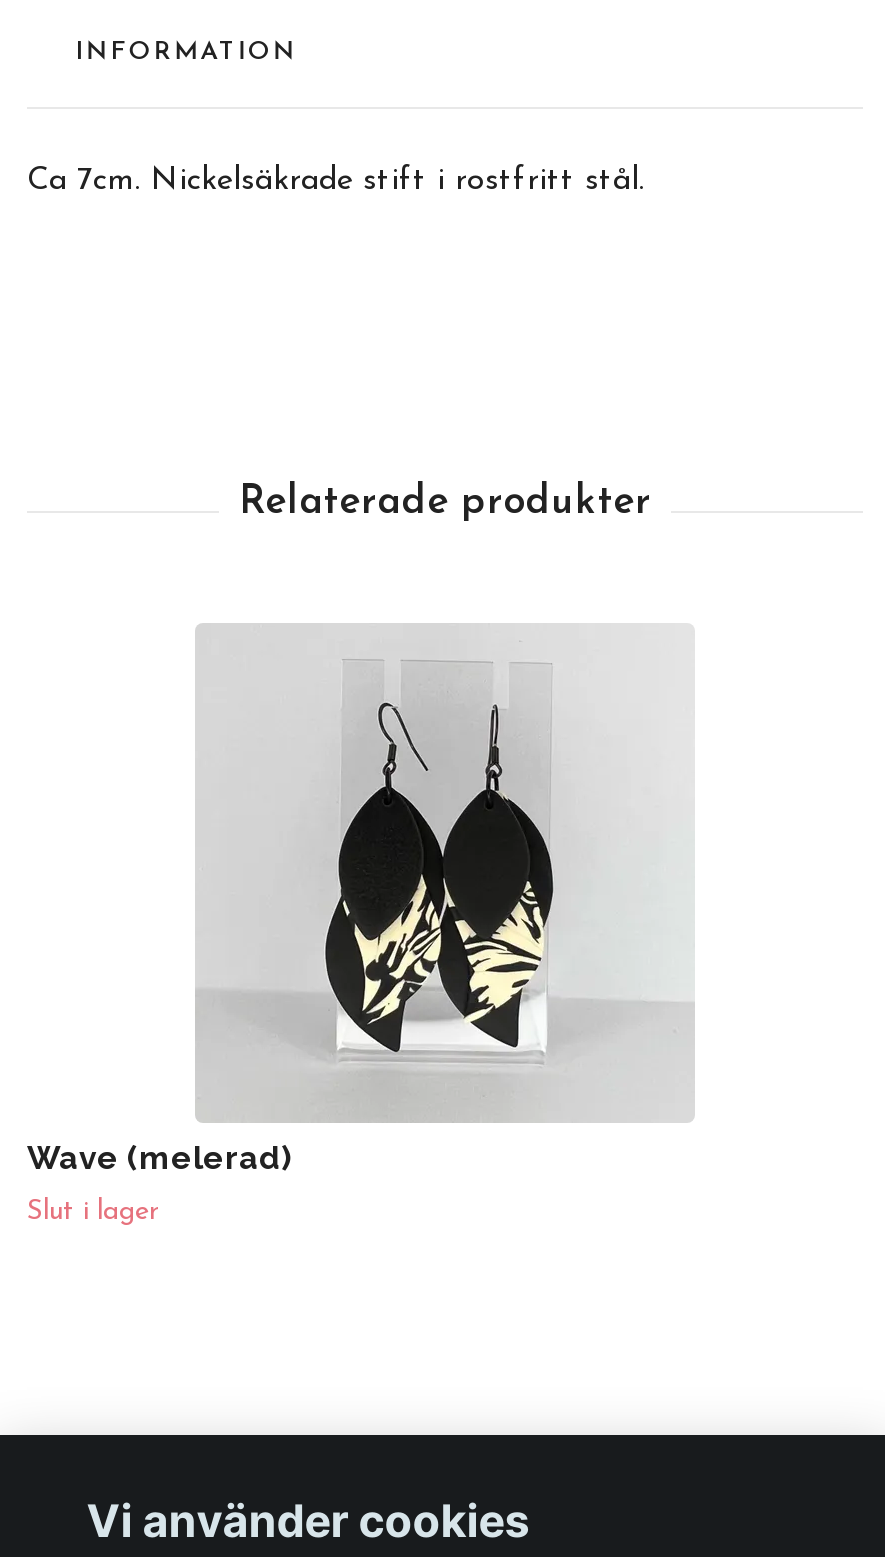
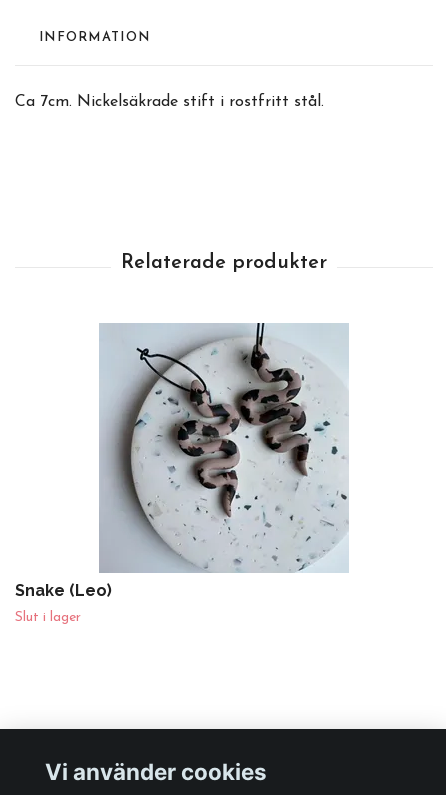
- [image]
- Wave (melerad)
+ [image]
+ Snake (Leo)
